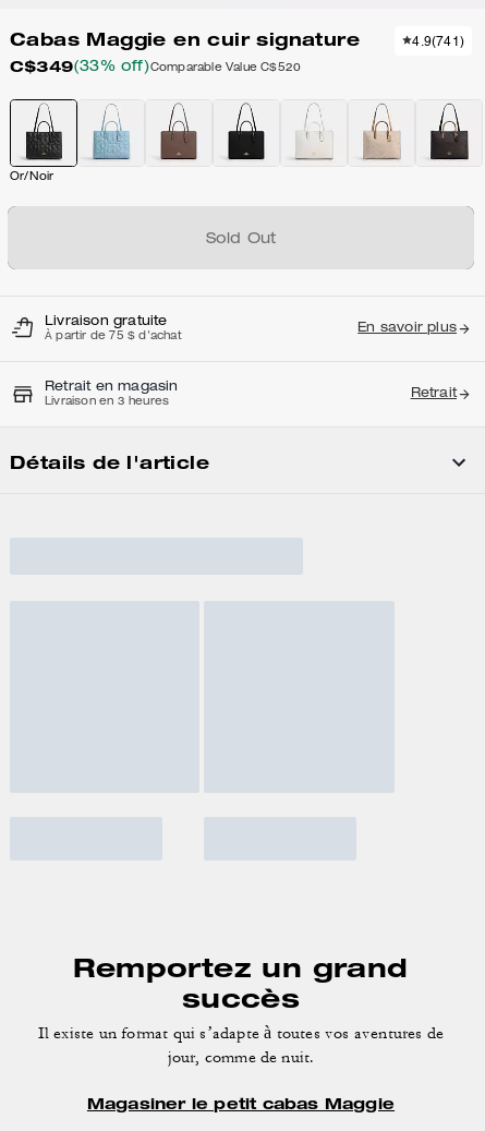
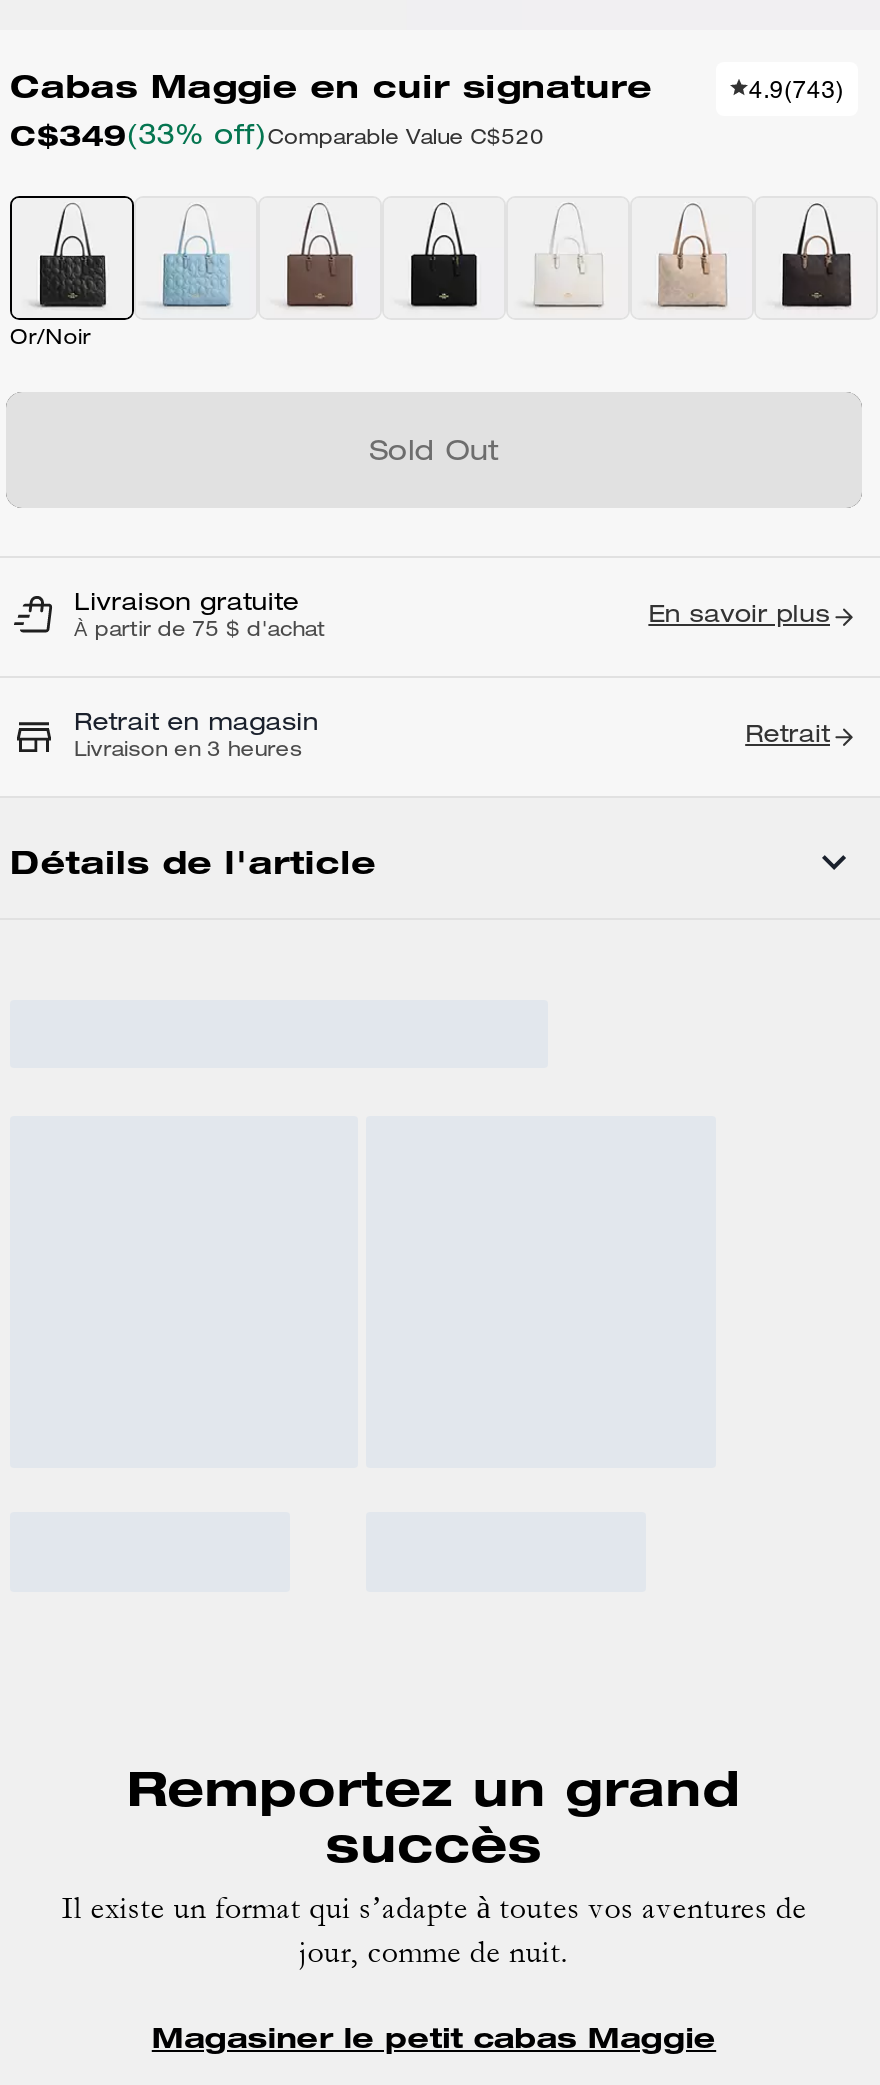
- 4.9(741)
+ 4.9(743)
